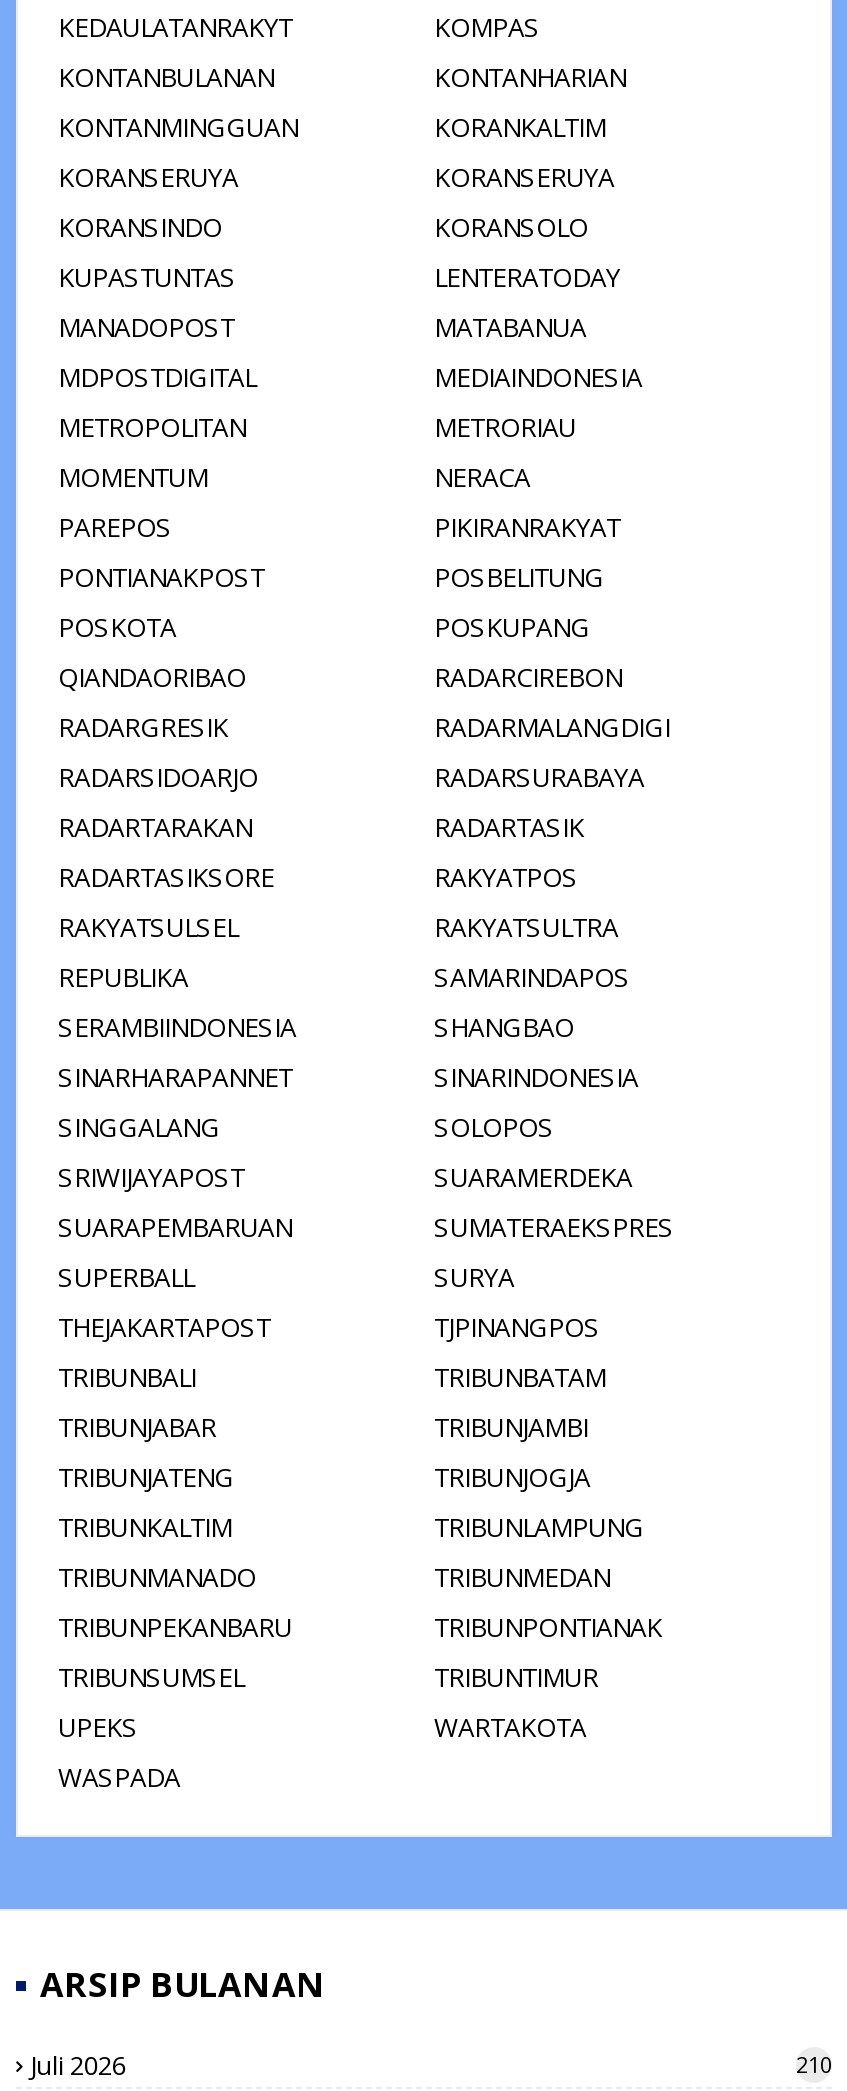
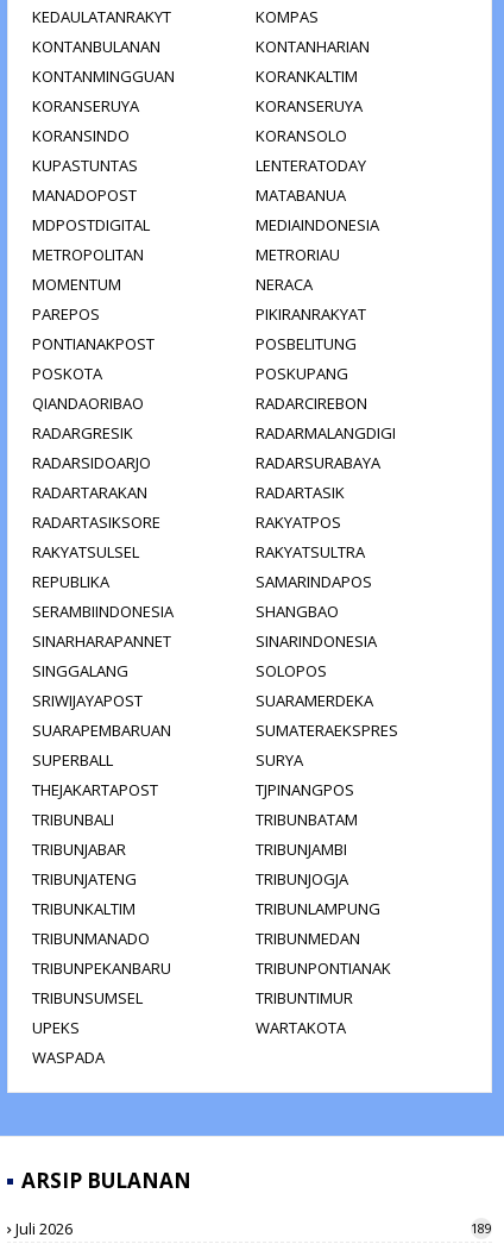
- 210
+ 189
